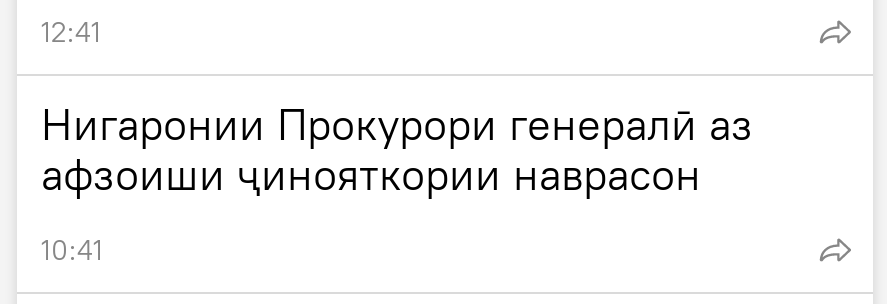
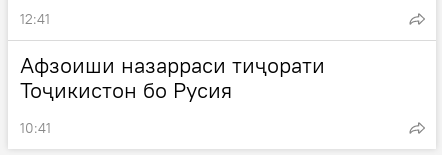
- Нигаронии Прокурори генералӣ аз
- афзоиши ҷинояткории наврасон
+ Афзоиши назарраси тиҷорати
+ Тоҷикистон бо Русия
